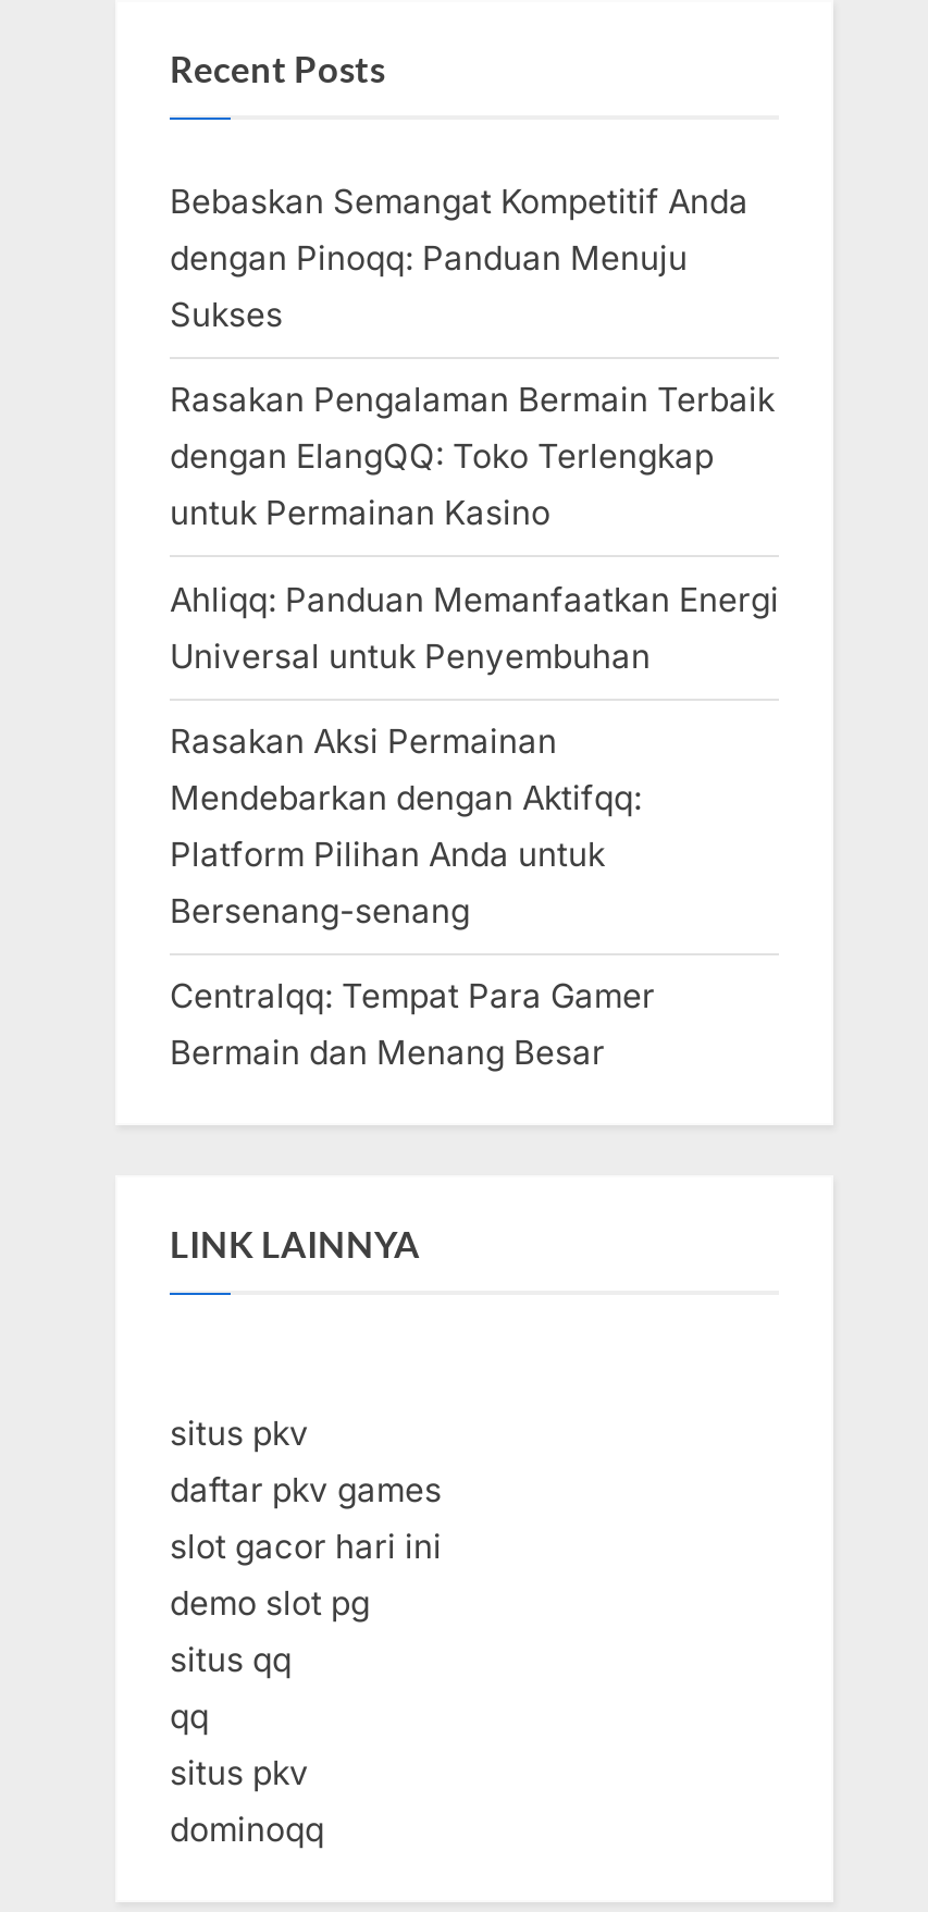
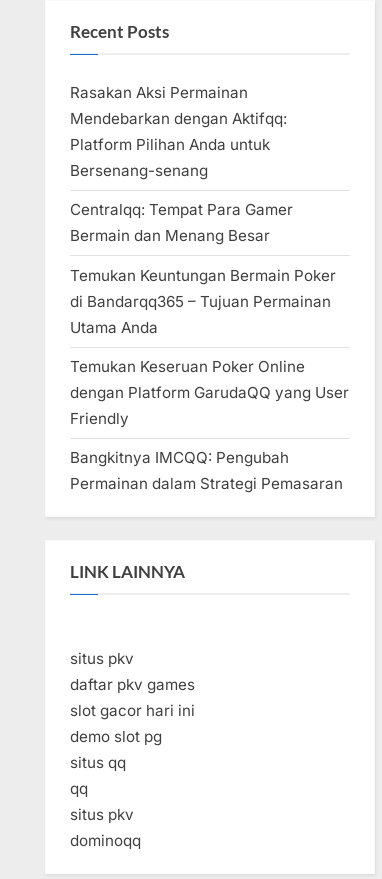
- Bebaskan Semangat Kompetitif Anda
- dengan Pinoqq: Panduan Menuju
- Sukses
- Rasakan Pengalaman Bermain Terbaik
- dengan ElangQQ: Toko Terlengkap
- untuk Permainan Kasino
- Ahliqq: Panduan Memanfaatkan Energi
- Universal untuk Penyembuhan

moved up: Rasakan Aksi Permainan | Mendebarkan dengan Aktifqq: | Platform Pilihan Anda untuk | Bersenang-senang | Centralqq: Tempat Para Gamer | Bermain dan Menang Besar

+ Temukan Keuntungan Bermain Poker
+ di Bandarqq365 – Tujuan Permainan
+ Utama Anda
+ Temukan Keseruan Poker Online
+ dengan Platform GarudaQQ yang User
+ Friendly
+ Bangkitnya IMCQQ: Pengubah
+ Permainan dalam Strategi Pemasaran
